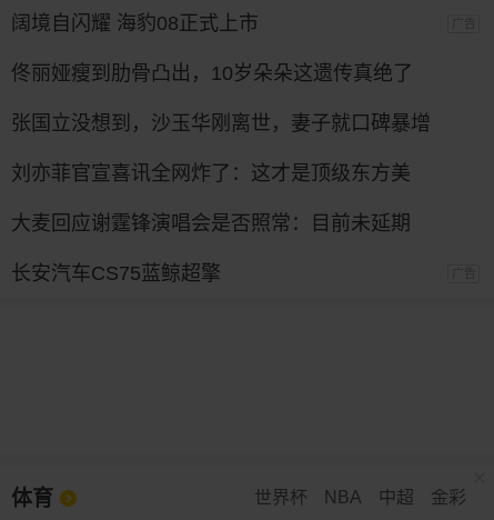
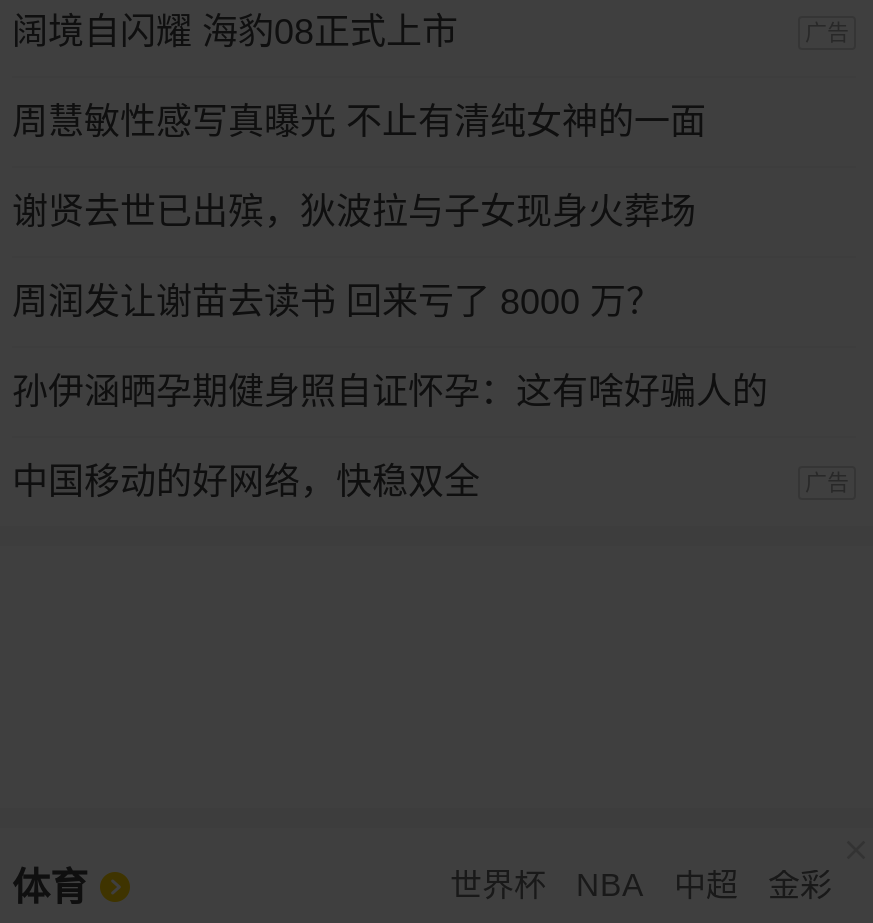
- 佟丽娅瘦到肋骨凸出，10岁朵朵这遗传真绝了
+ 周慧敏性感写真曝光 不止有清纯女神的一面

- 张国立没想到，沙玉华刚离世，妻子就口碑暴增
+ 谢贤去世已出殡，狄波拉与子女现身火葬场

- 刘亦菲官宣喜讯全网炸了：这才是顶级东方美
+ 周润发让谢苗去读书 回来亏了 8000 万？

- 大麦回应谢霆锋演唱会是否照常：目前未延期
+ 孙伊涵晒孕期健身照自证怀孕：这有啥好骗人的

- 长安汽车CS75蓝鲸超擎
+ 中国移动的好网络，快稳双全
